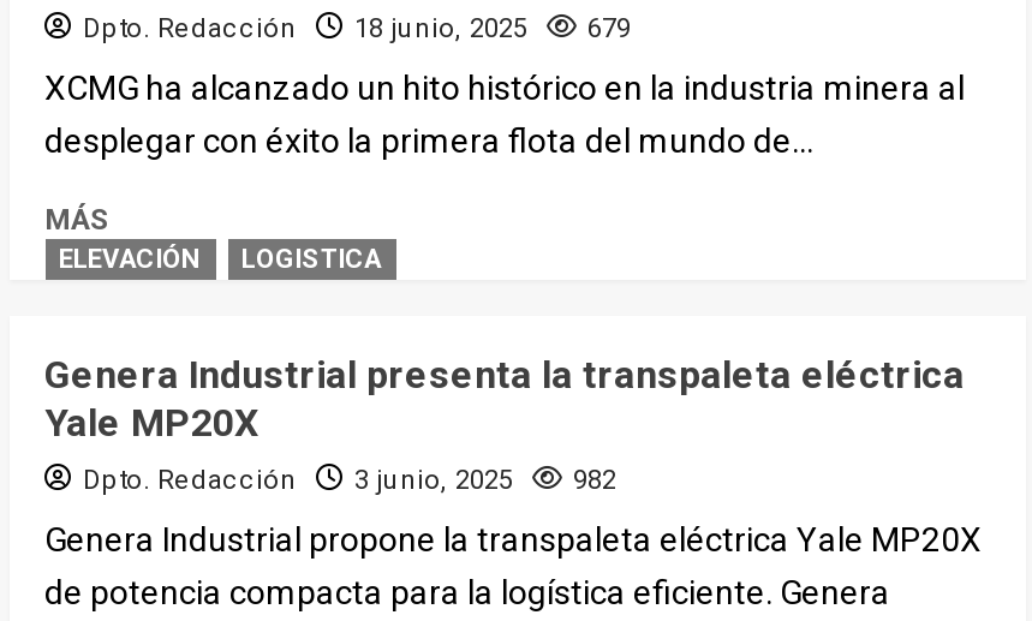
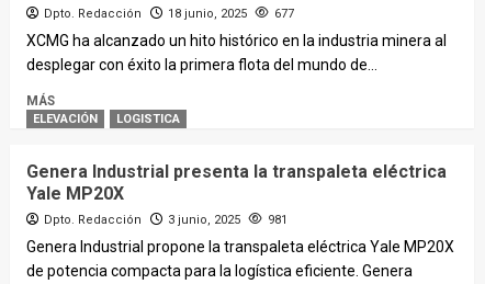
- Dpto. Redacción 18 junio, 2025 679
+ Dpto. Redacción 18 junio, 2025 677

- Dpto. Redacción 3 junio, 2025 982
+ Dpto. Redacción 3 junio, 2025 981
